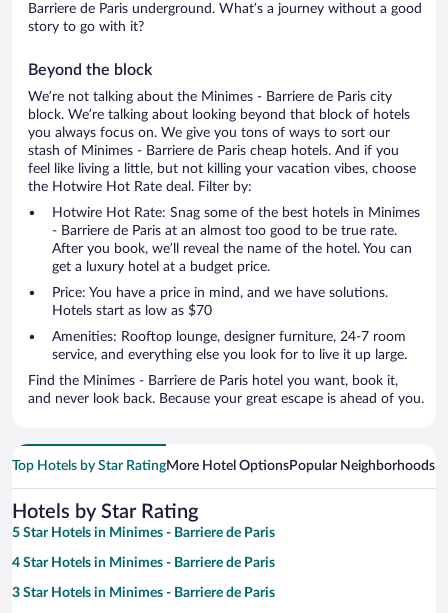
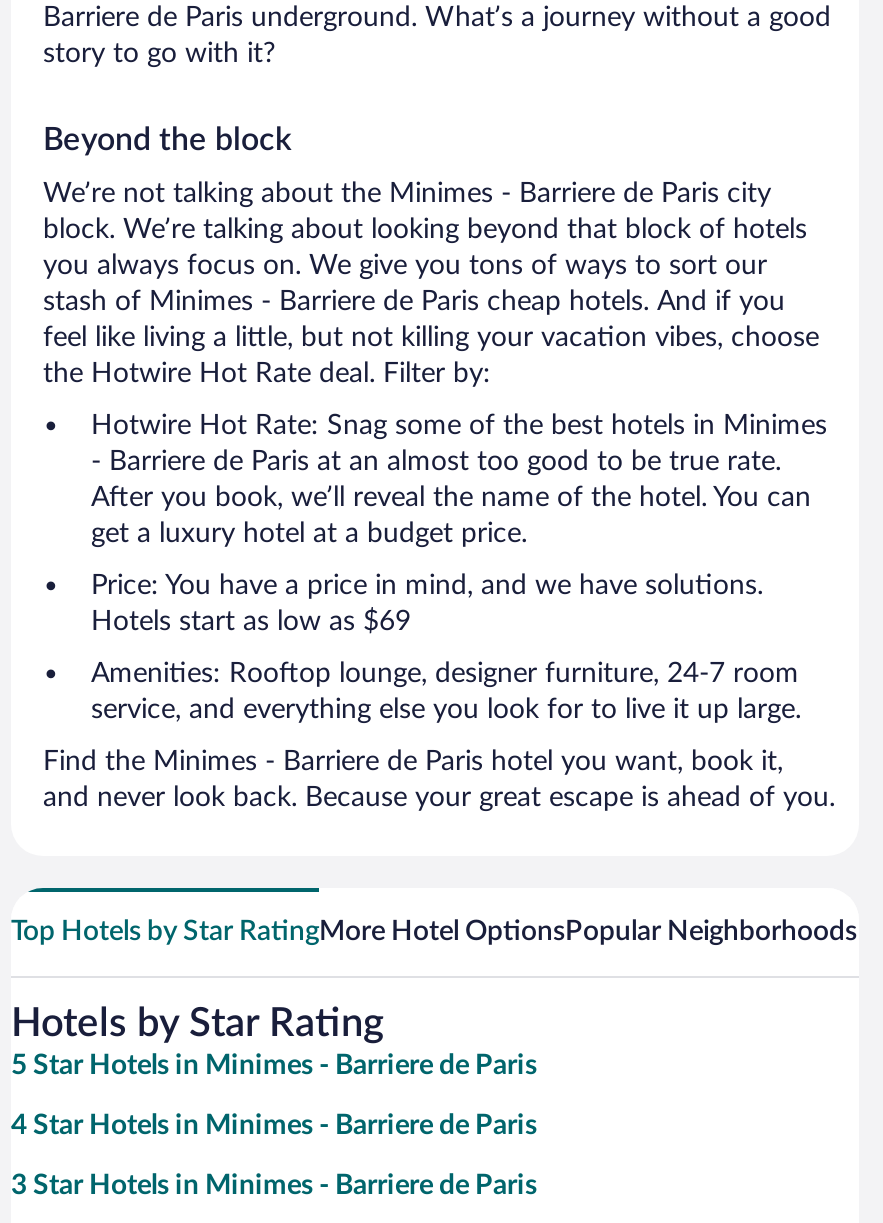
- Hotels start as low as $70
+ Hotels start as low as $69
